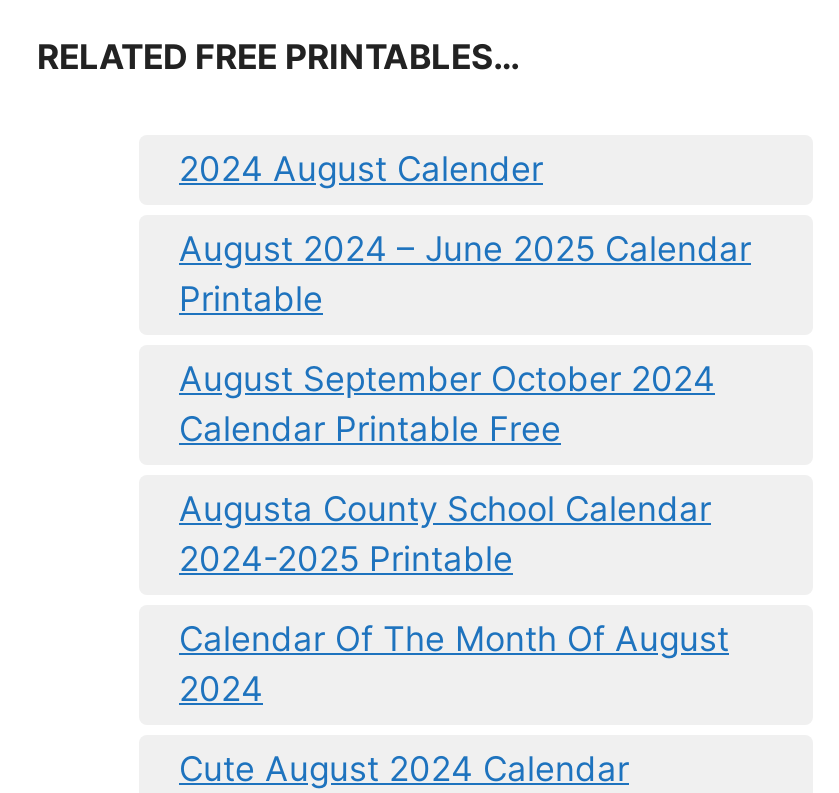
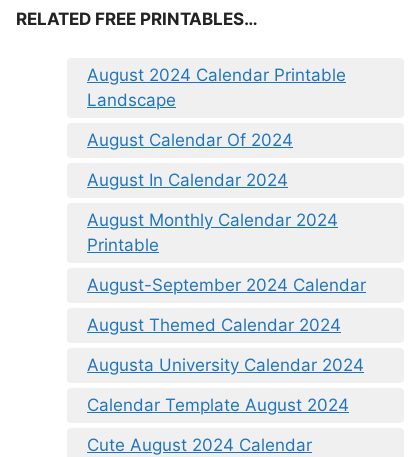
- 2024 August Calender
- August 2024 – June 2025 Calendar
+ August 2024 Calendar Printable
+ Landscape
+ August Calendar Of 2024
+ August In Calendar 2024
+ August Monthly Calendar 2024

moved down: Printable

- August September October 2024
- Calendar Printable Free
- Augusta County School Calendar
- 2024-2025 Printable
- Calendar Of The Month Of August
- 2024
+ August-September 2024 Calendar
+ August Themed Calendar 2024
+ Augusta University Calendar 2024
+ Calendar Template August 2024
